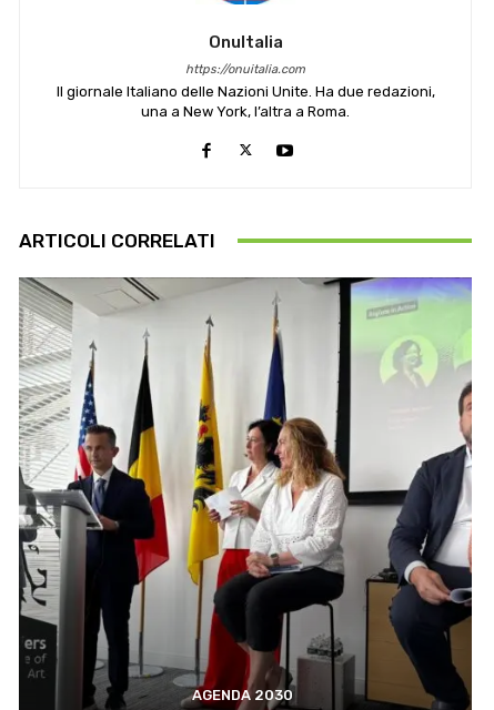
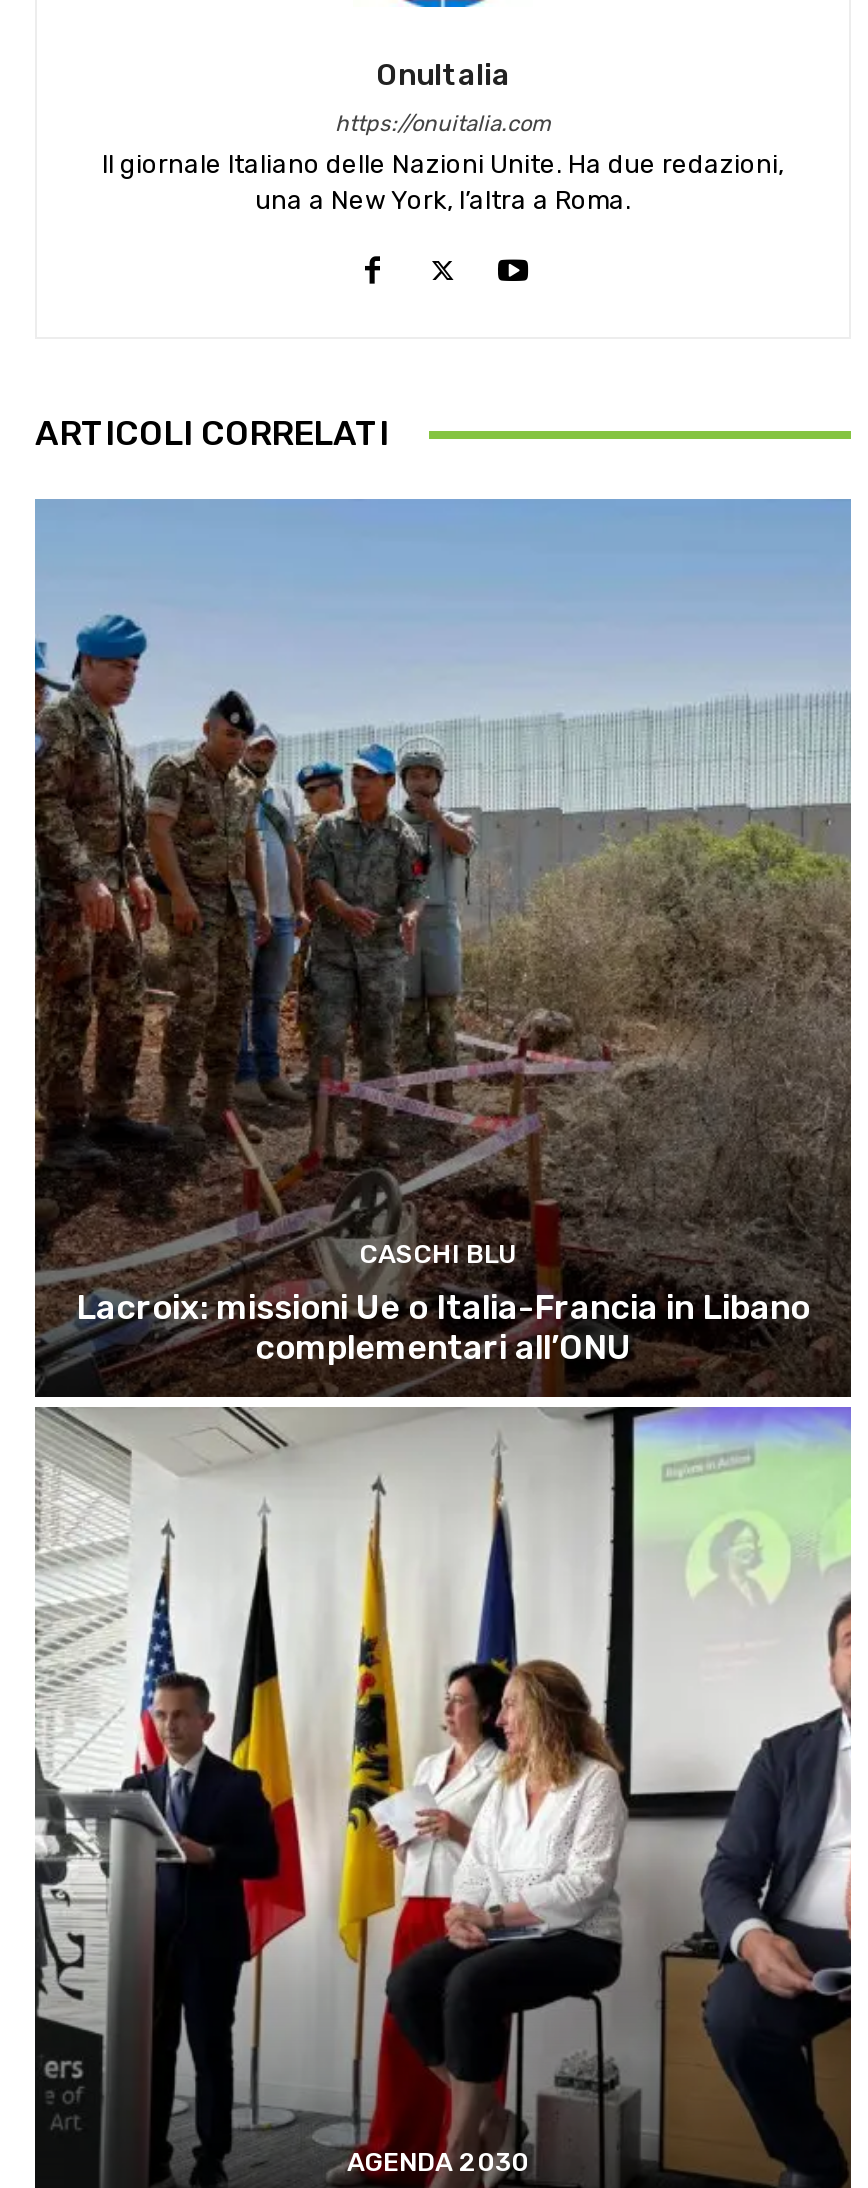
+ [image]
+ CASCHI BLU
+ Lacroix: missioni Ue o Italia-Francia in Libano
+ complementari all’ONU
